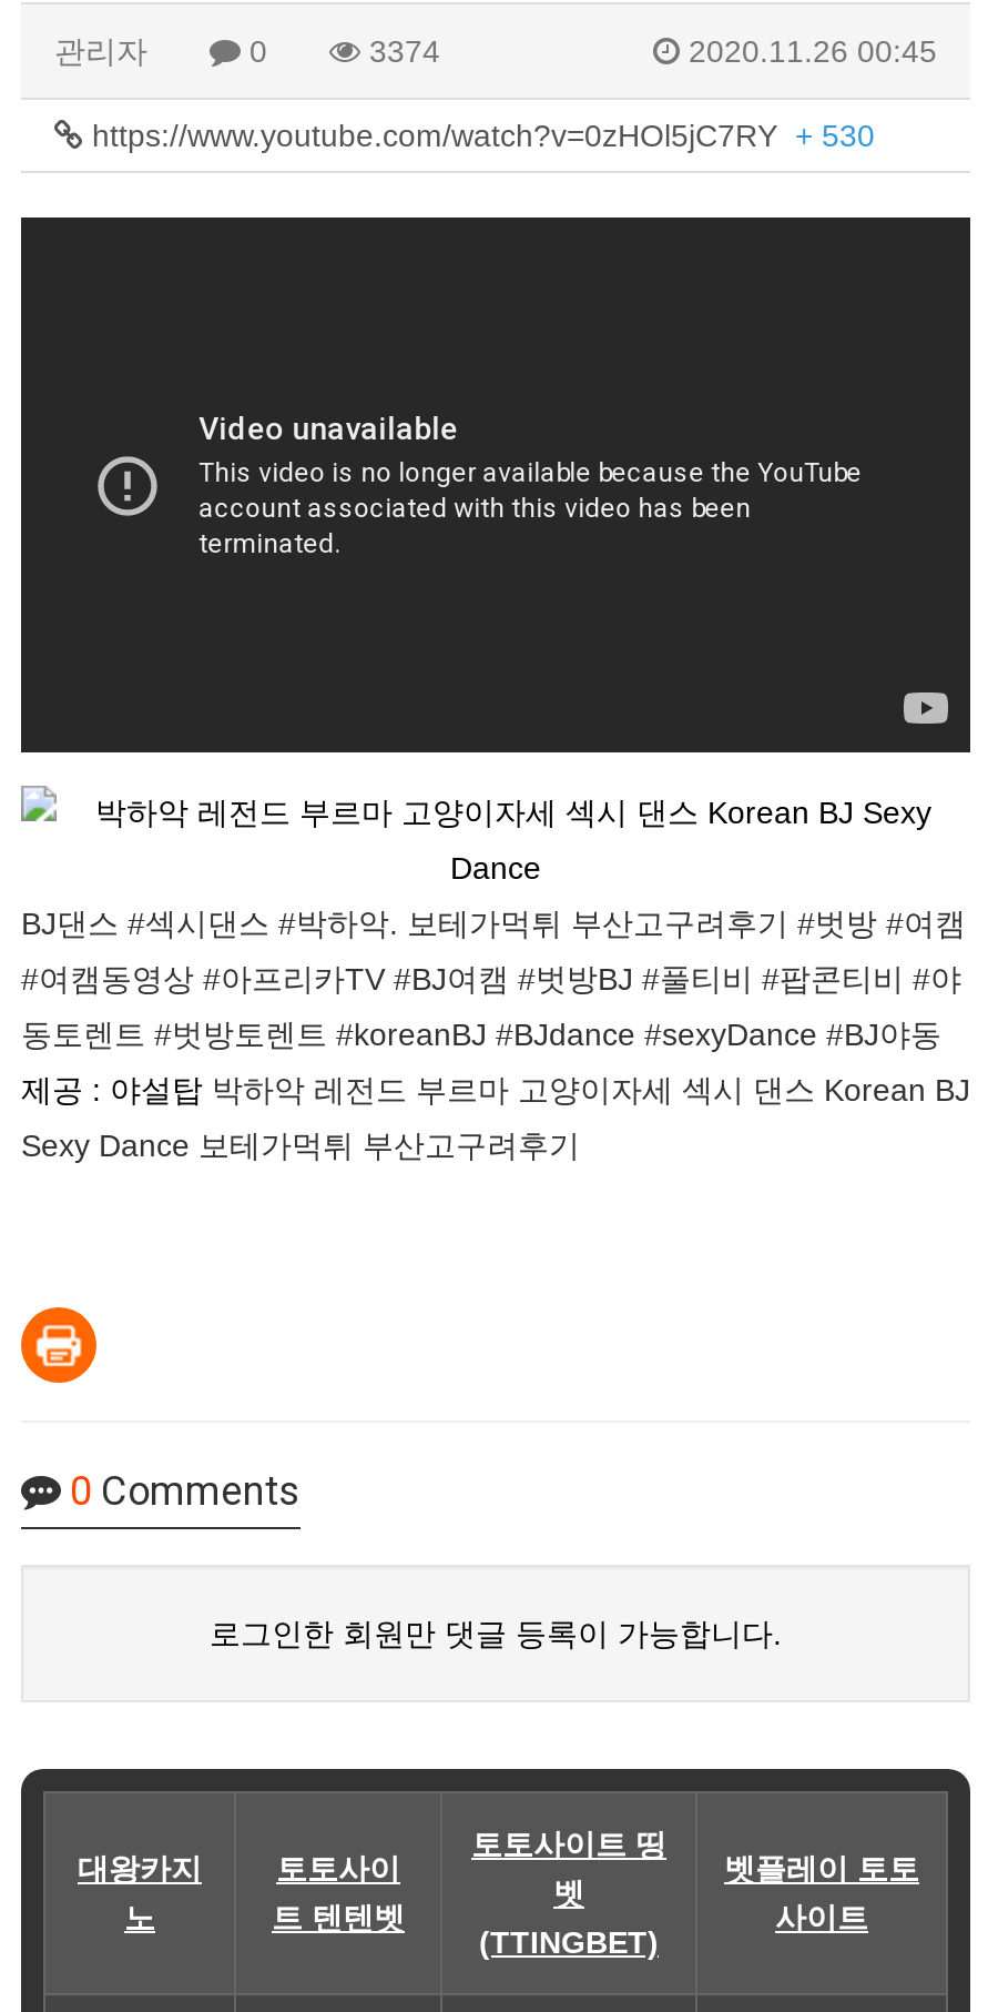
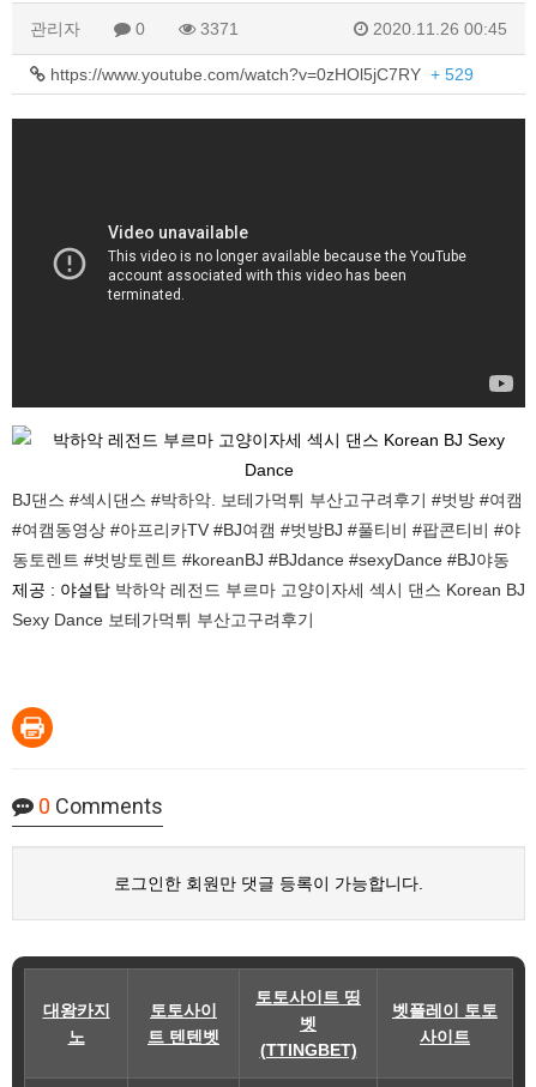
- 3374
+ 3371

- https://www.youtube.com/watch?v=0zHOl5jC7RY + 530
+ https://www.youtube.com/watch?v=0zHOl5jC7RY + 529
